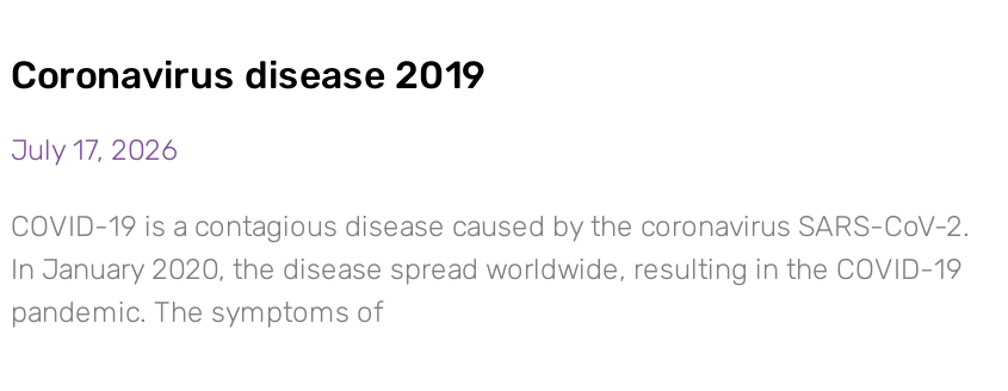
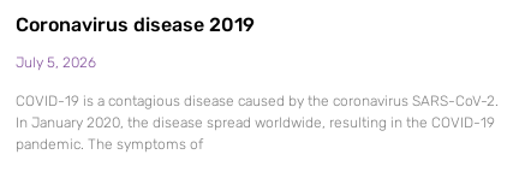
- July 17, 2026
+ July 5, 2026
